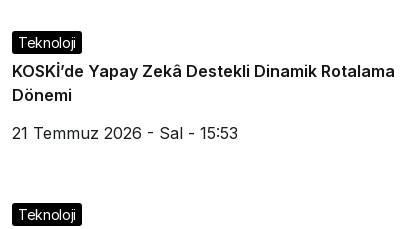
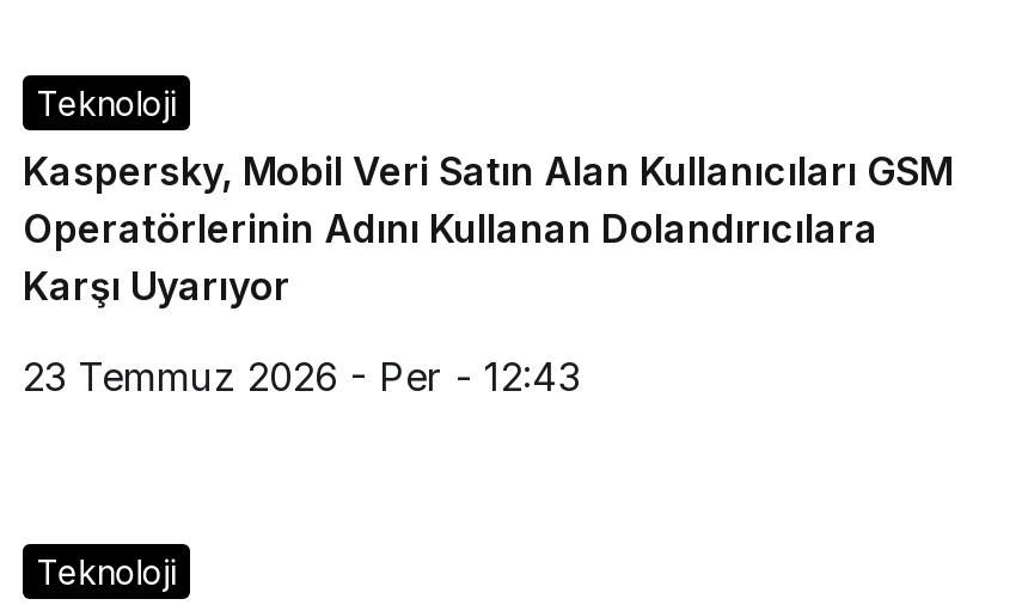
- KOSKİ’de Yapay Zekâ Destekli Dinamik Rotalama
- Dönemi
+ Kaspersky, Mobil Veri Satın Alan Kullanıcıları GSM
+ Operatörlerinin Adını Kullanan Dolandırıcılara
+ Karşı Uyarıyor

- 21 Temmuz 2026 - Sal - 15:53
+ 23 Temmuz 2026 - Per - 12:43
